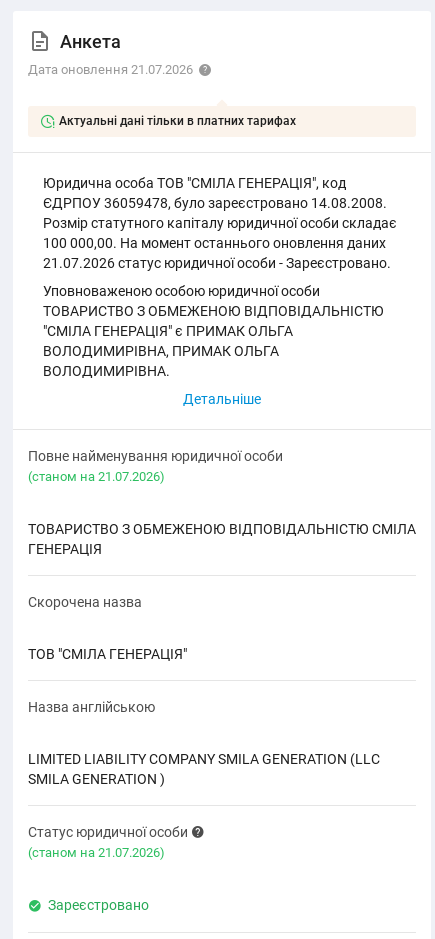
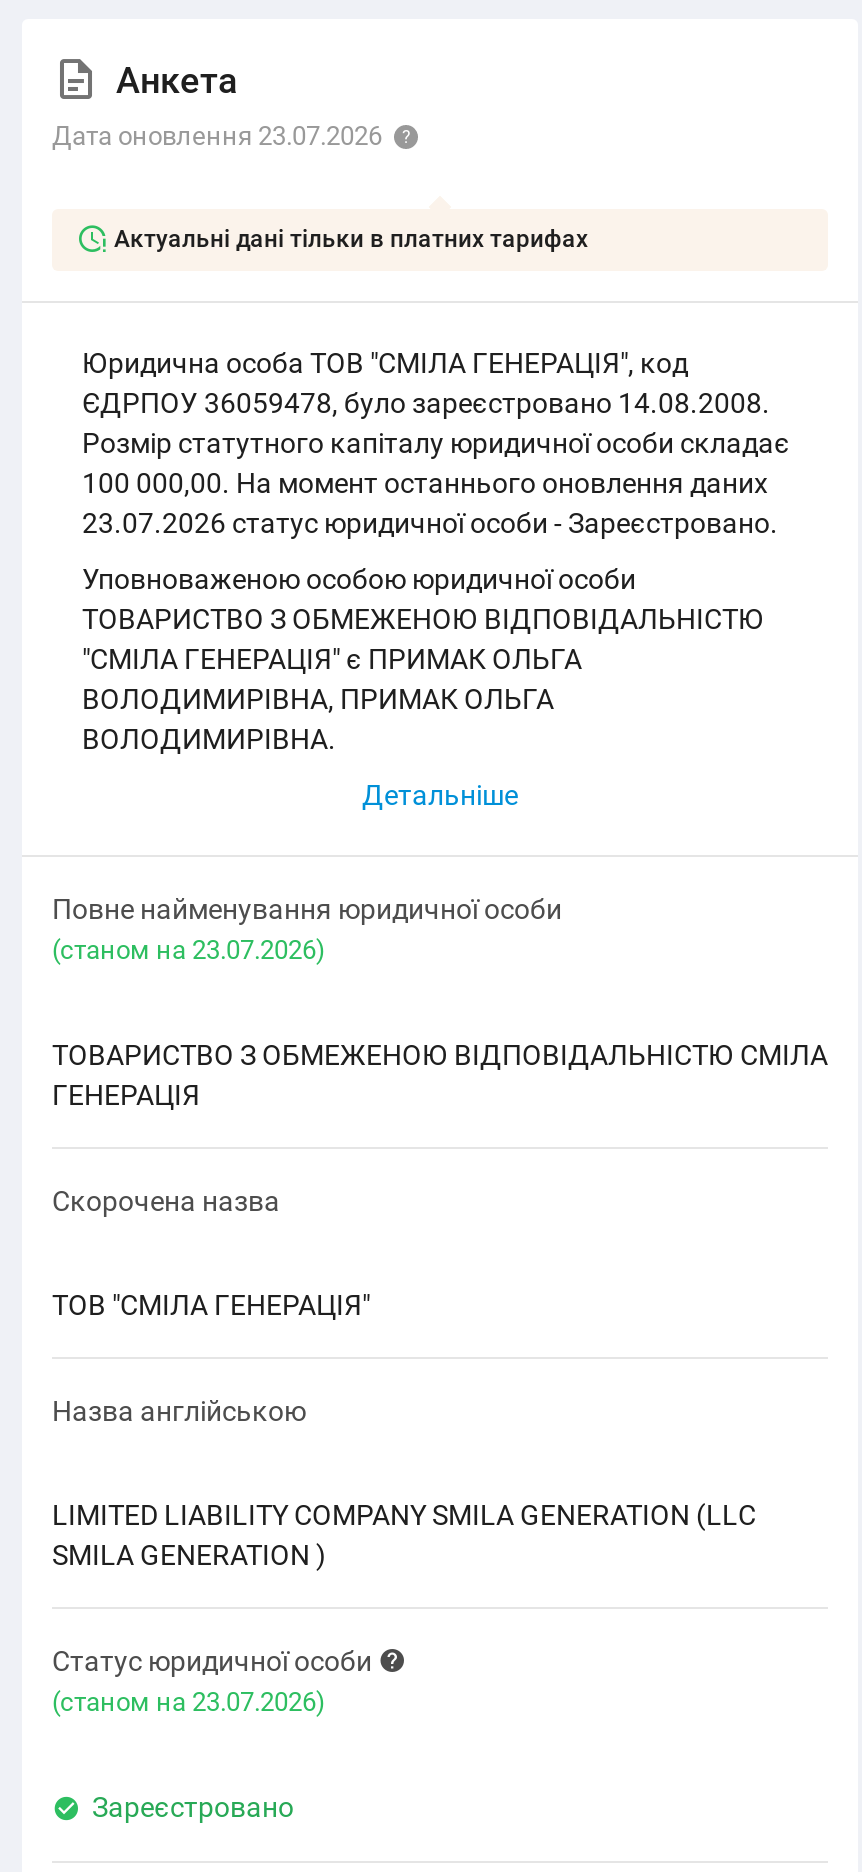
- Дата оновлення 21.07.2026
+ Дата оновлення 23.07.2026

- 21.07.2026 статус юридичної особи - Зареєстровано.
+ 23.07.2026 статус юридичної особи - Зареєстровано.

- (cтаном на 21.07.2026)
+ (cтаном на 23.07.2026)

- (cтаном на 21.07.2026)
+ (cтаном на 23.07.2026)
